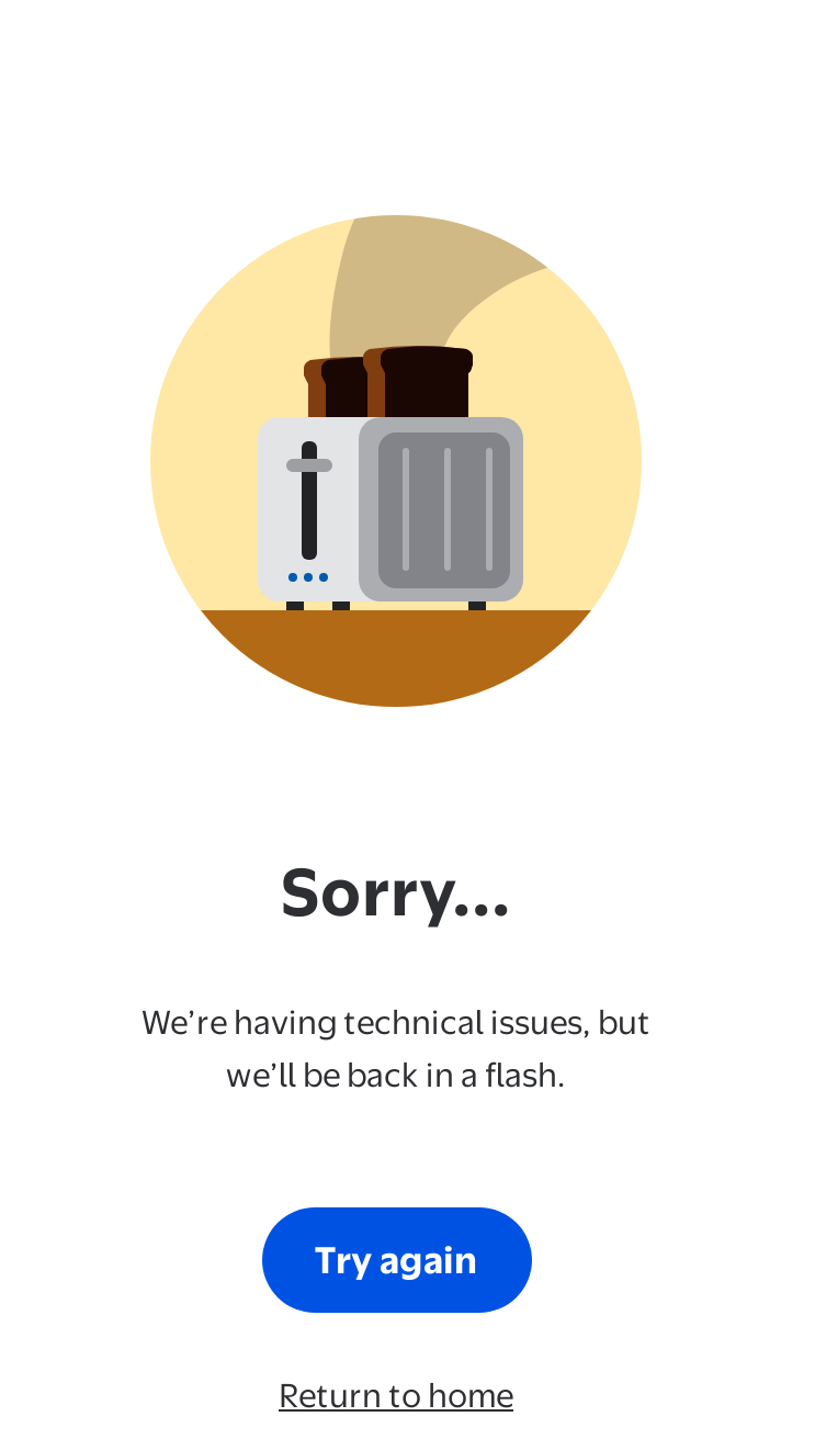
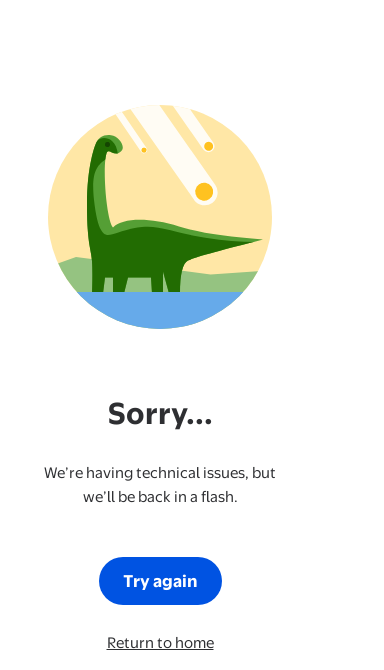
- [image]
+ [image]
